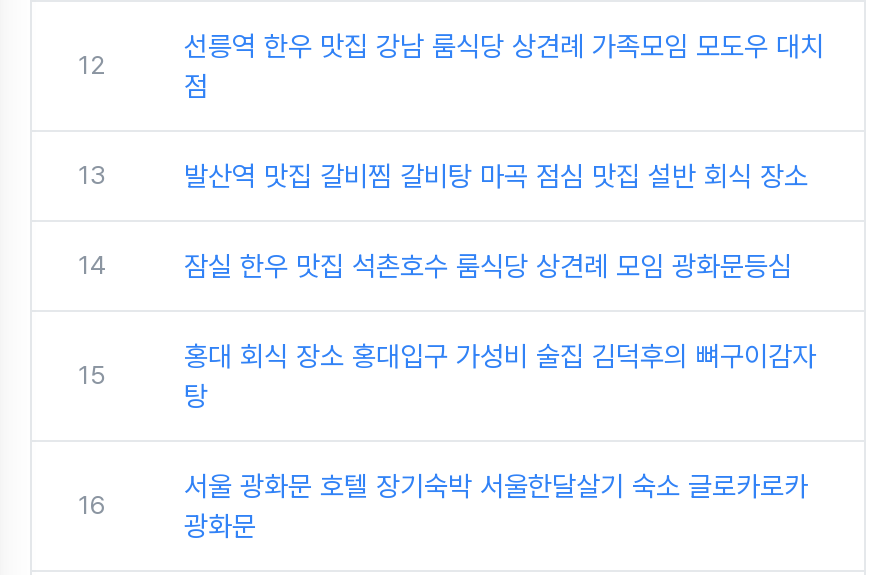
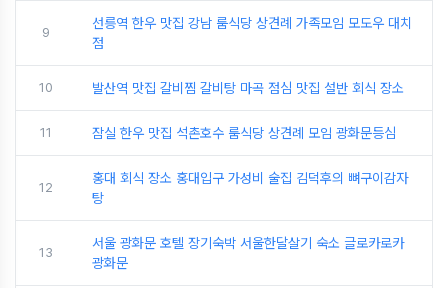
- 12
+ 9

- 13
+ 10

- 14
+ 11

- 15
+ 12

- 16
+ 13
